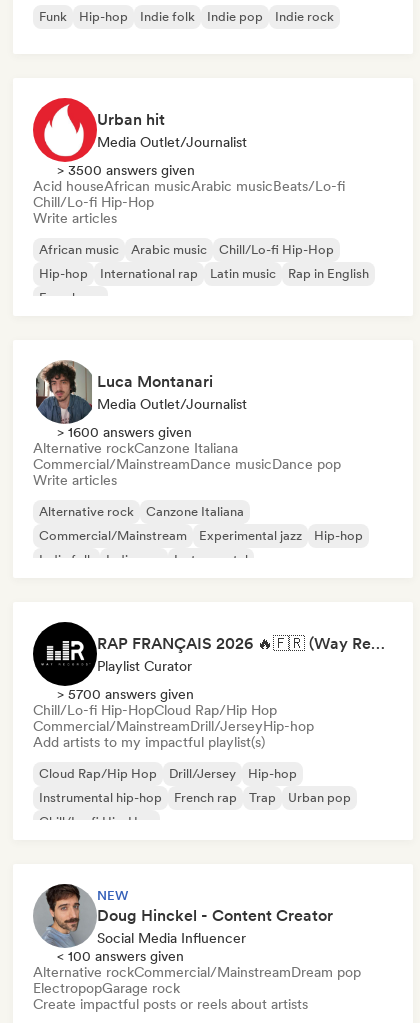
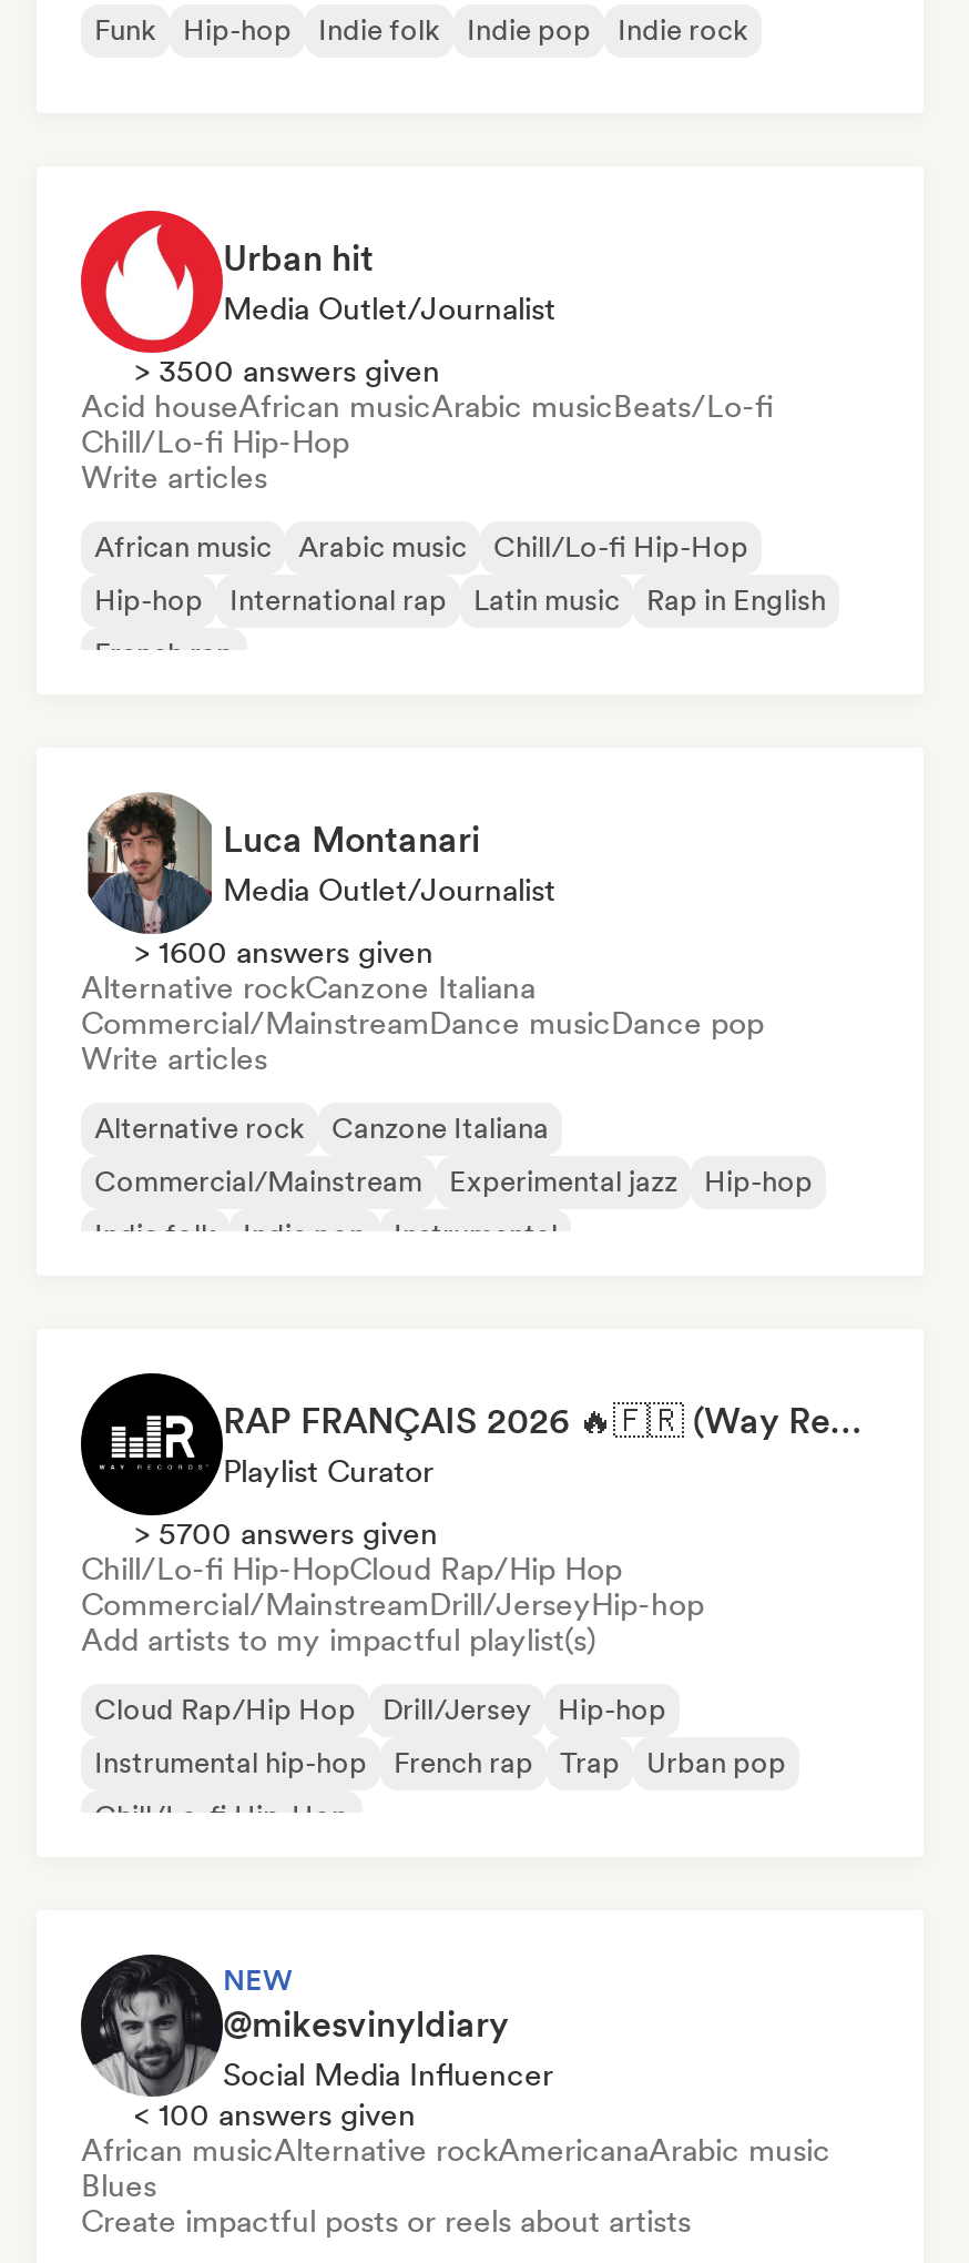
- [image]
- Doug Hinckel - Content Creator
+ [image]
+ @mikesvinyldiary

- Alternative rockCommercial/MainstreamDream pop
- ElectropopGarage rock
+ African musicAlternative rockAmericanaArabic music
+ Blues
